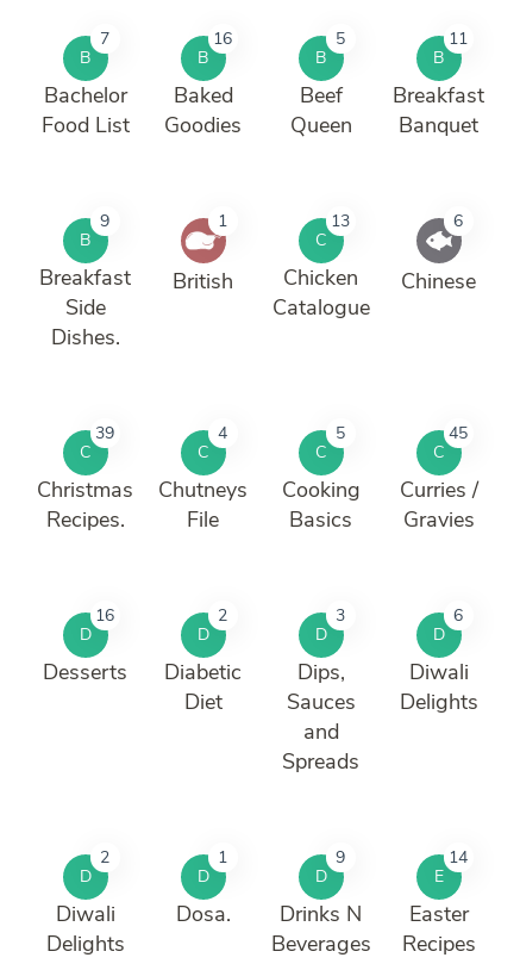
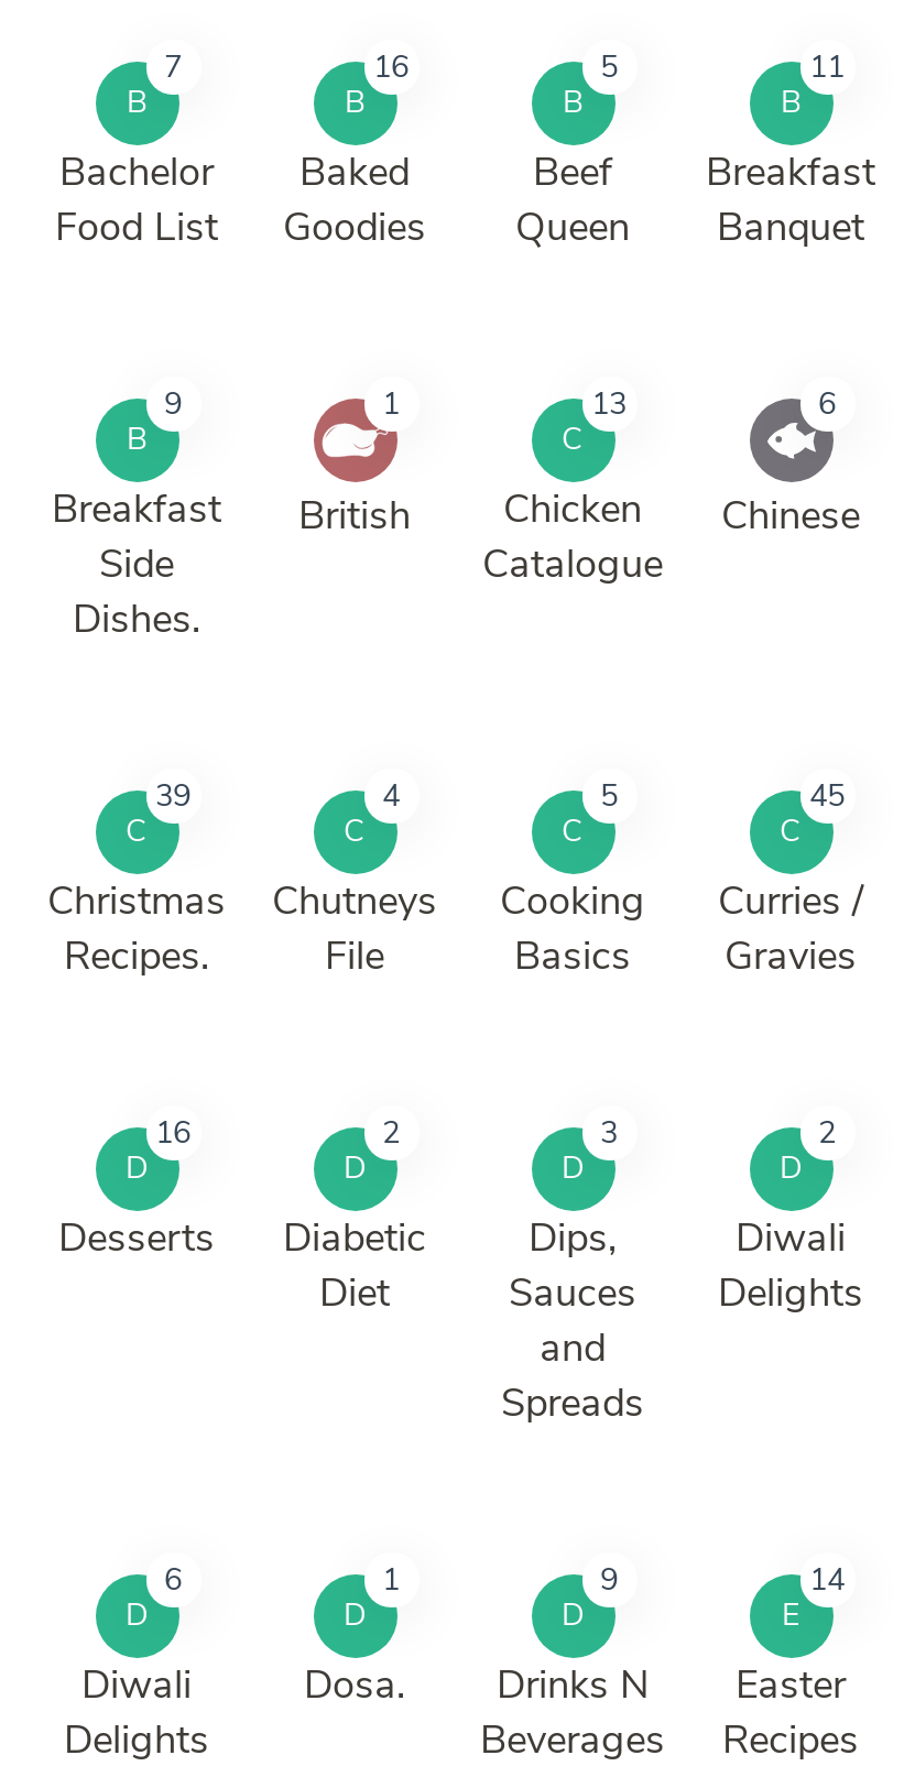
- 6
+ 2

- 2
+ 6
